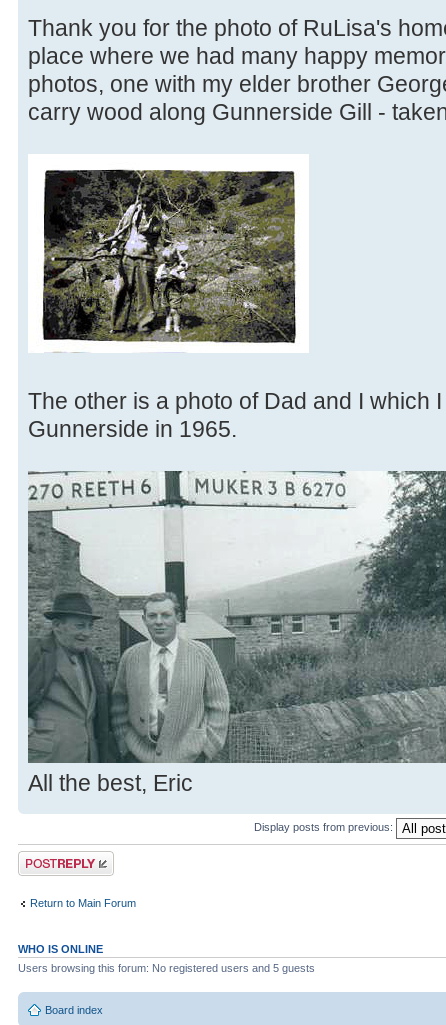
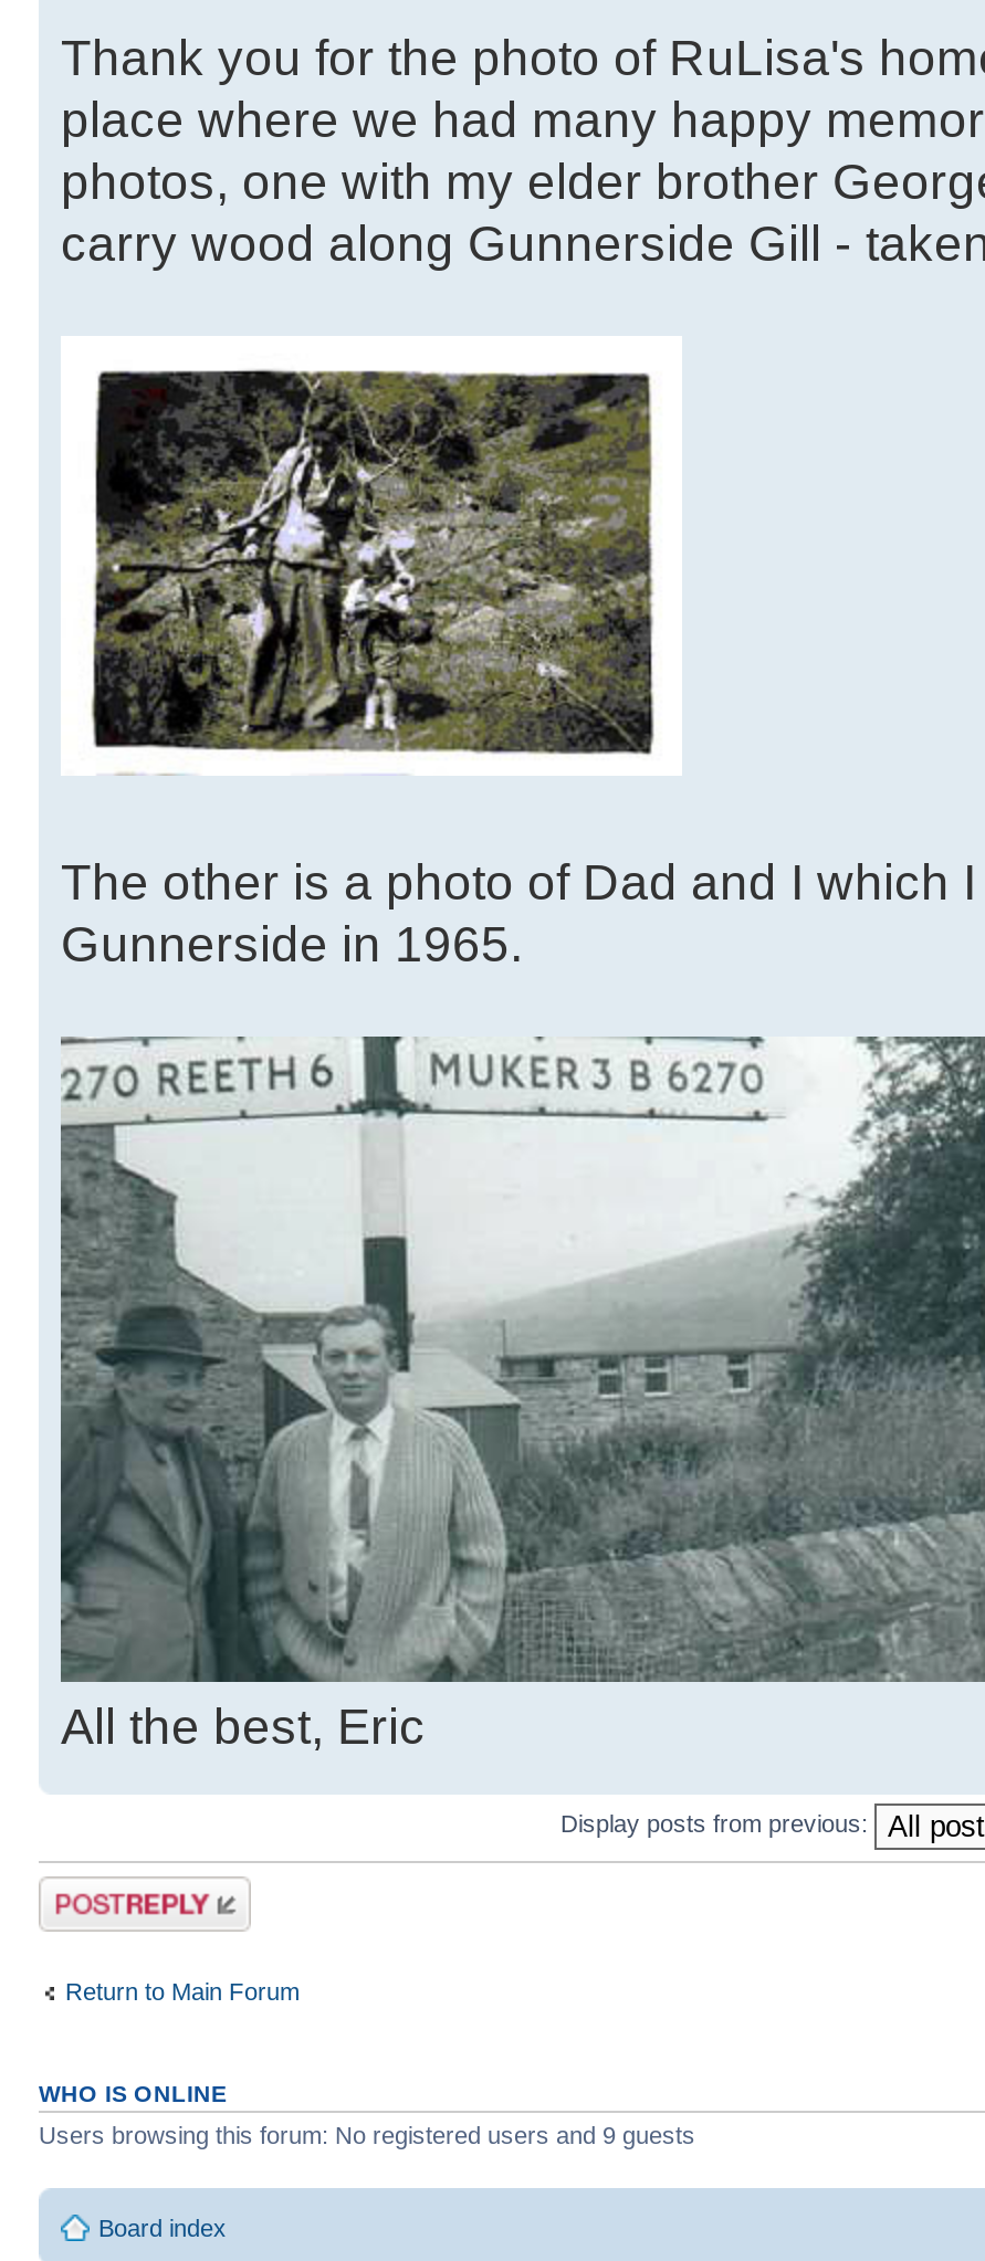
- Users browsing this forum: No registered users and 5 guests
+ Users browsing this forum: No registered users and 9 guests
